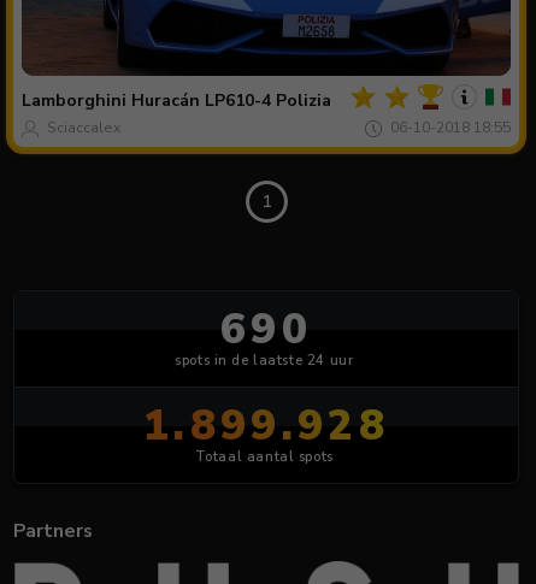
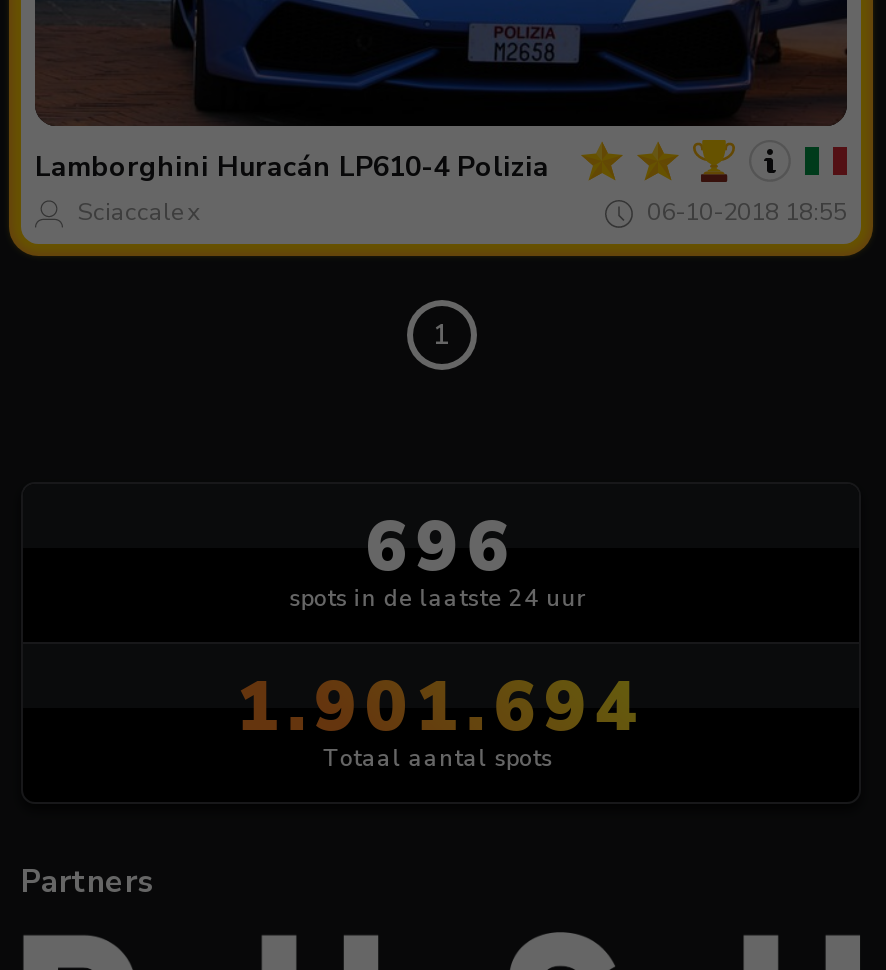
- 690
+ 696

- 1.899.928
+ 1.901.694
